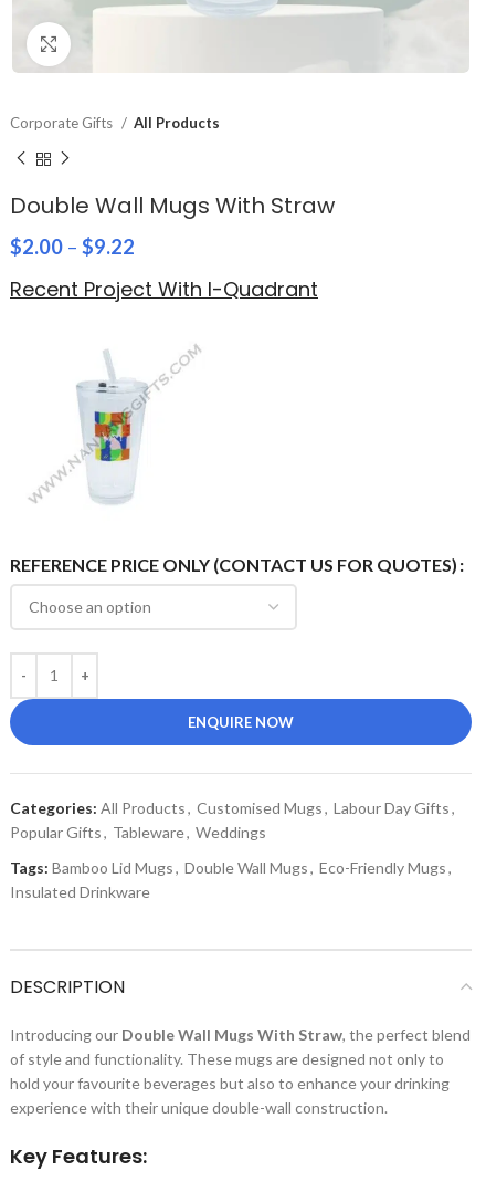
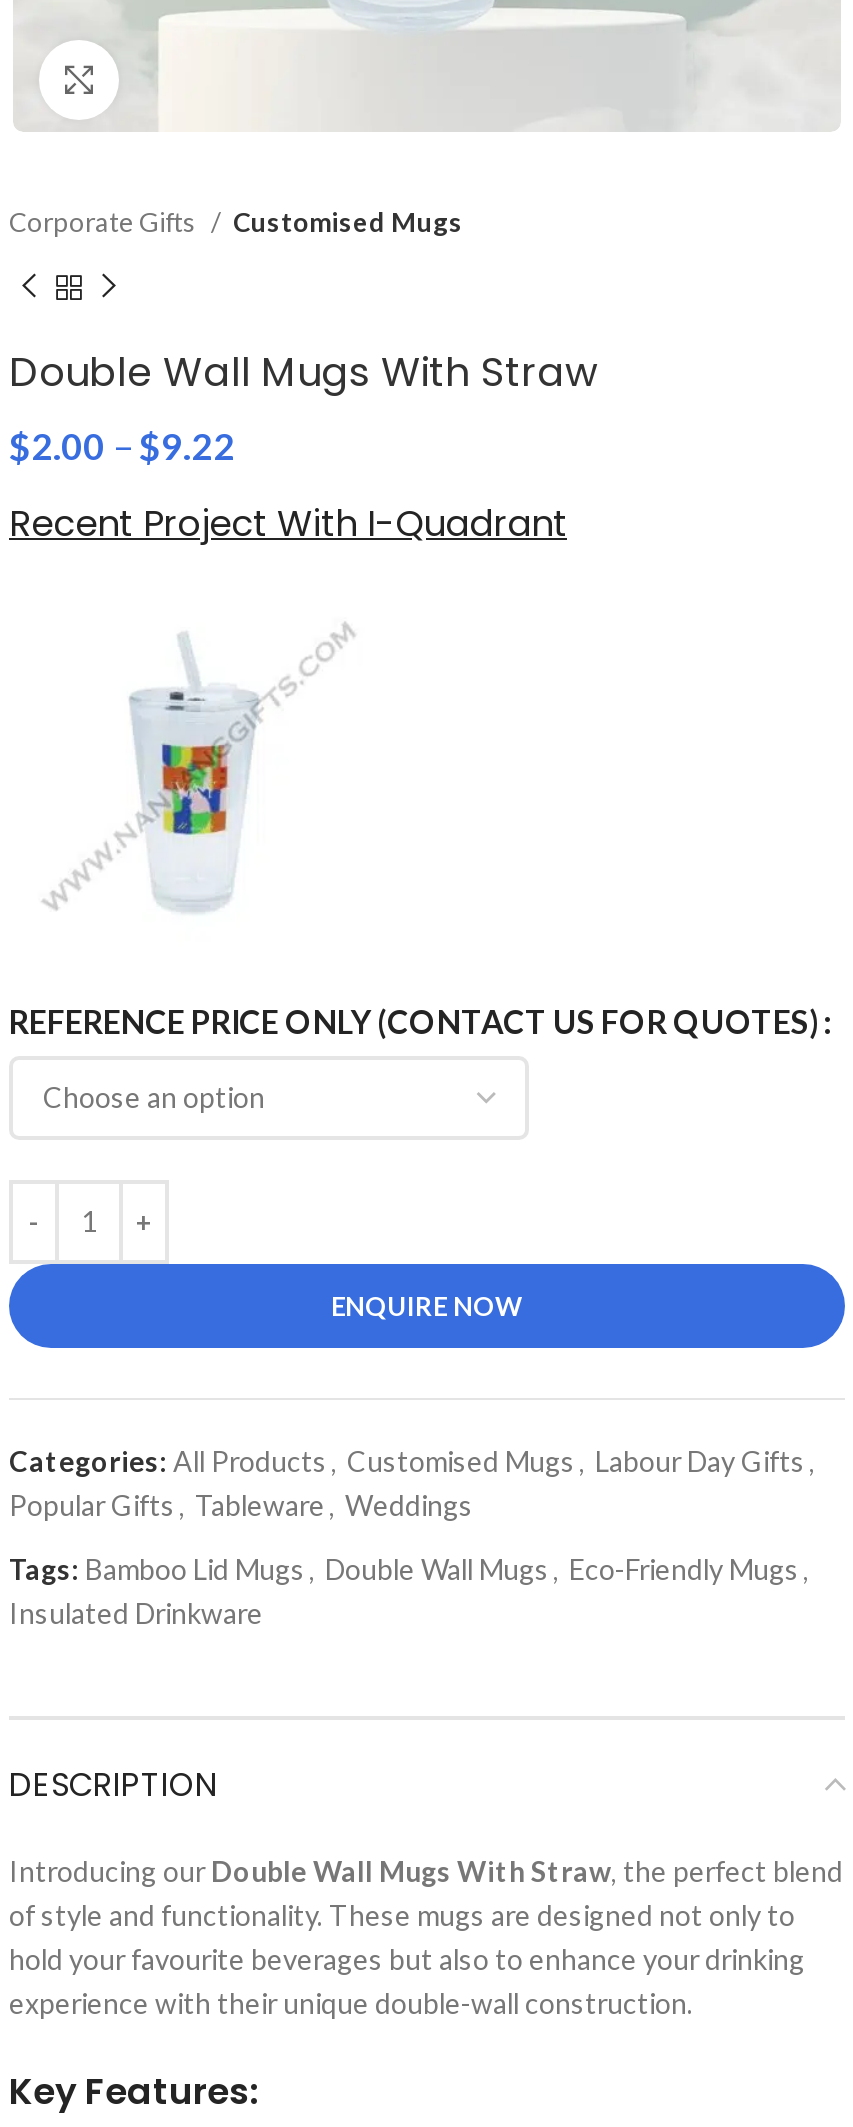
- All Products
+ Customised Mugs
